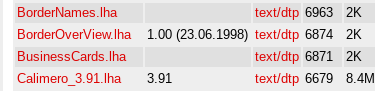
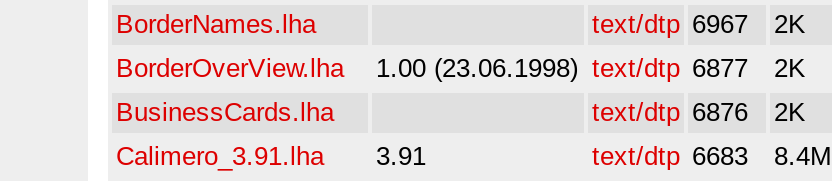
- text/dtp 6963 2K
+ text/dtp 6967 2K

- BorderOverView.lha 1.00 (23.06.1998) text/dtp 6874 2K
+ BorderOverView.lha 1.00 (23.06.1998) text/dtp 6877 2K

- text/dtp 6871 2K
+ text/dtp 6876 2K

- text/dtp 6679 8.4M
+ text/dtp 6683 8.4M
